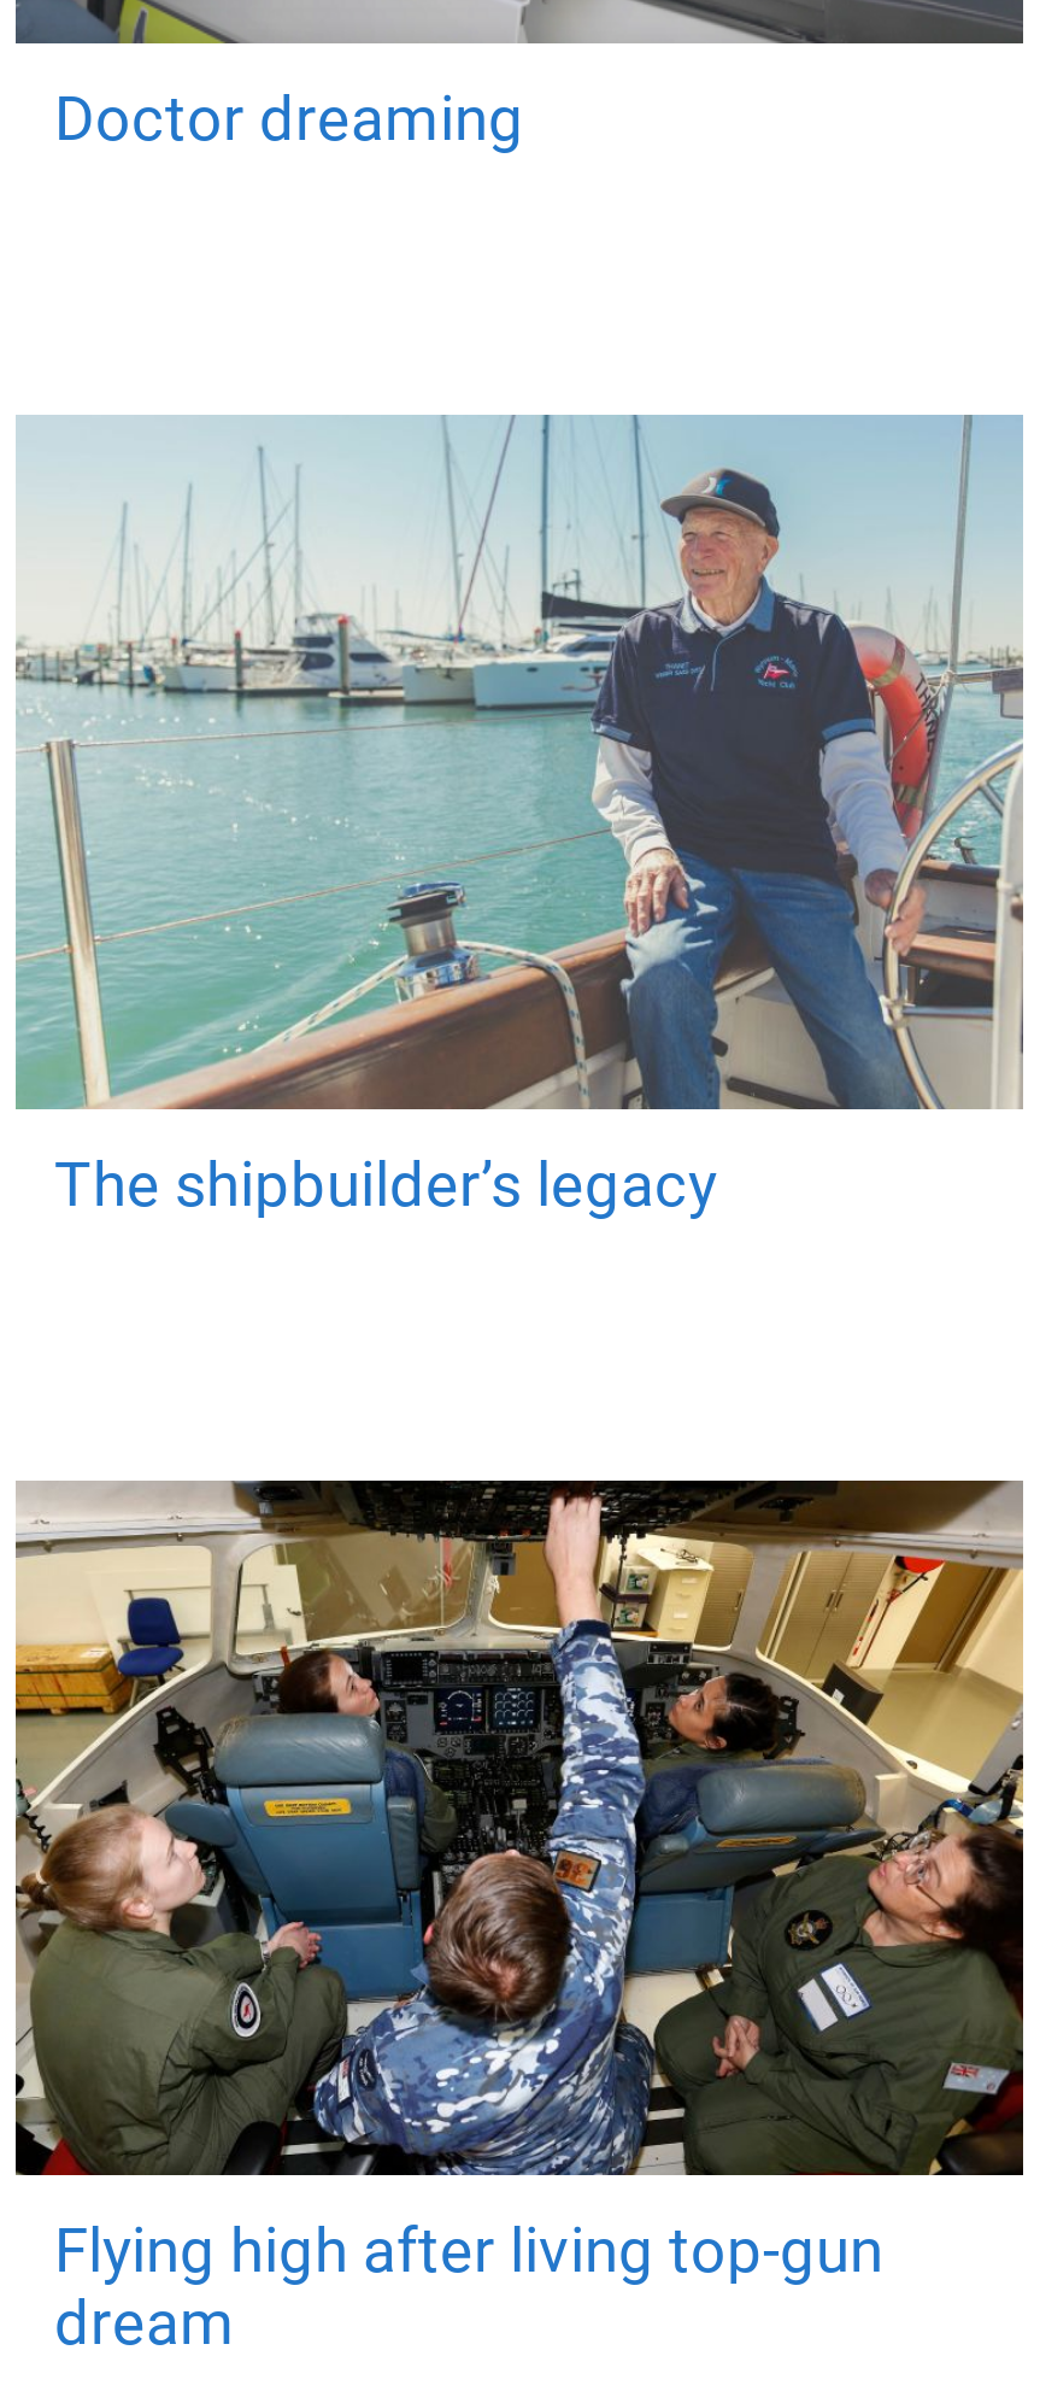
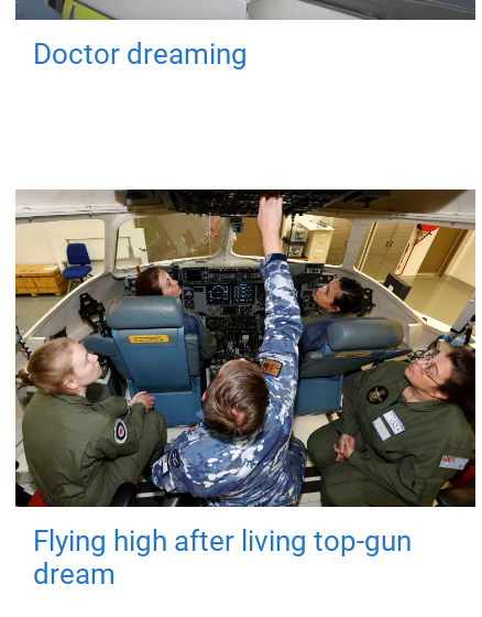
- [image]
- The shipbuilder’s legacy
